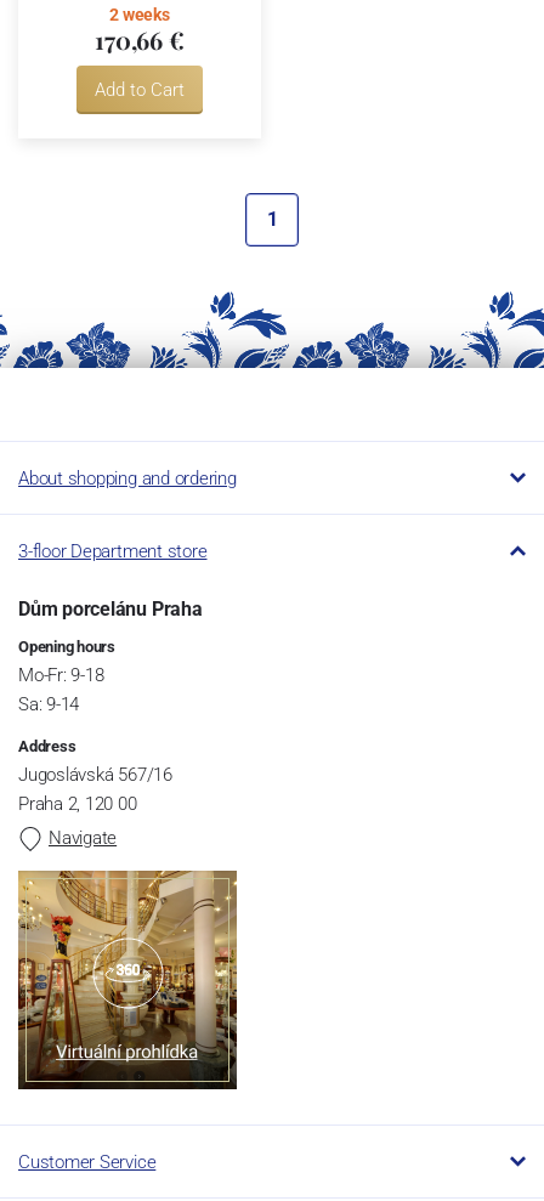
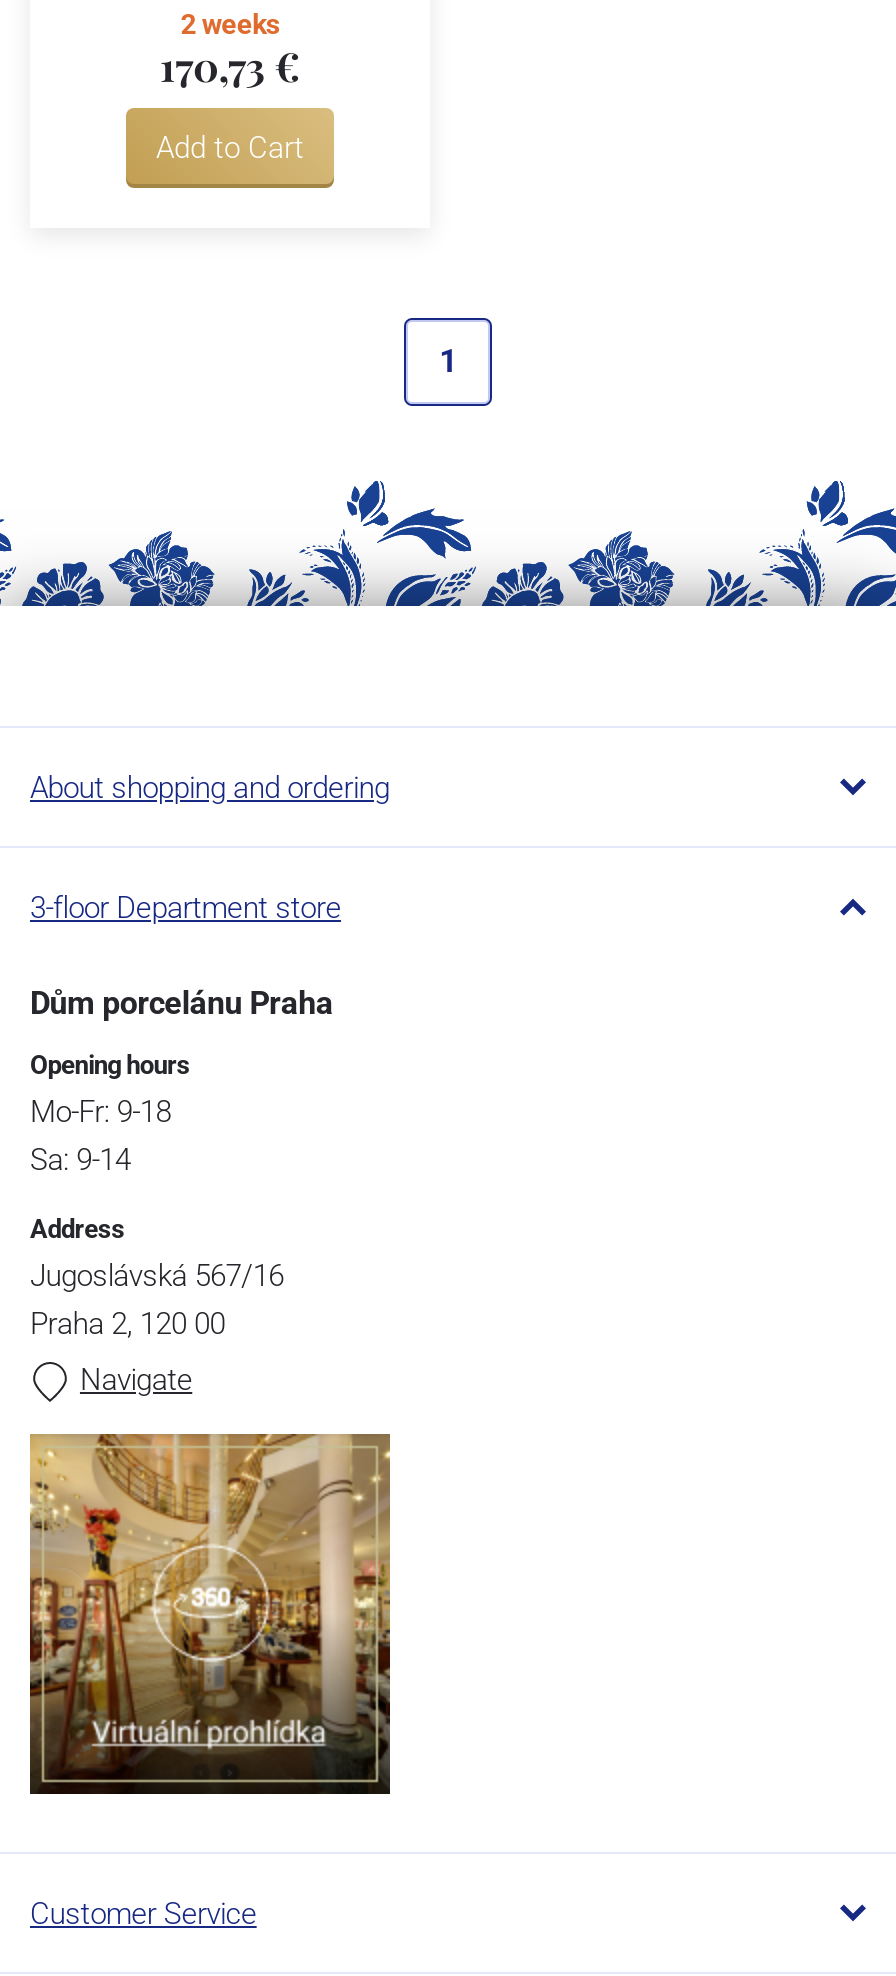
- 170,66 €
+ 170,73 €
